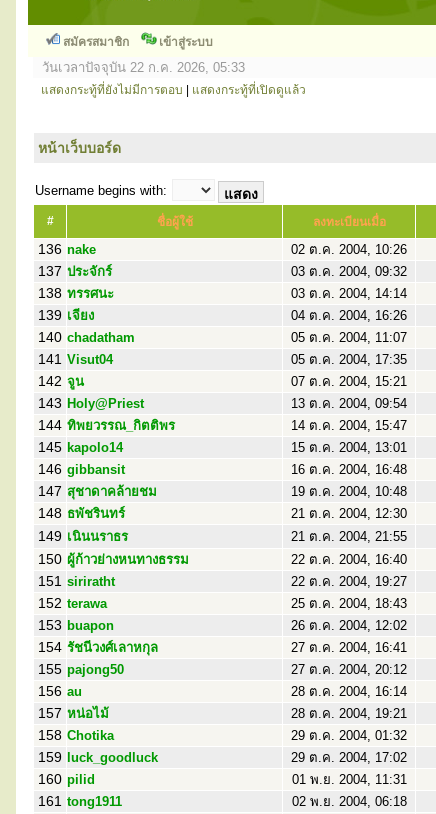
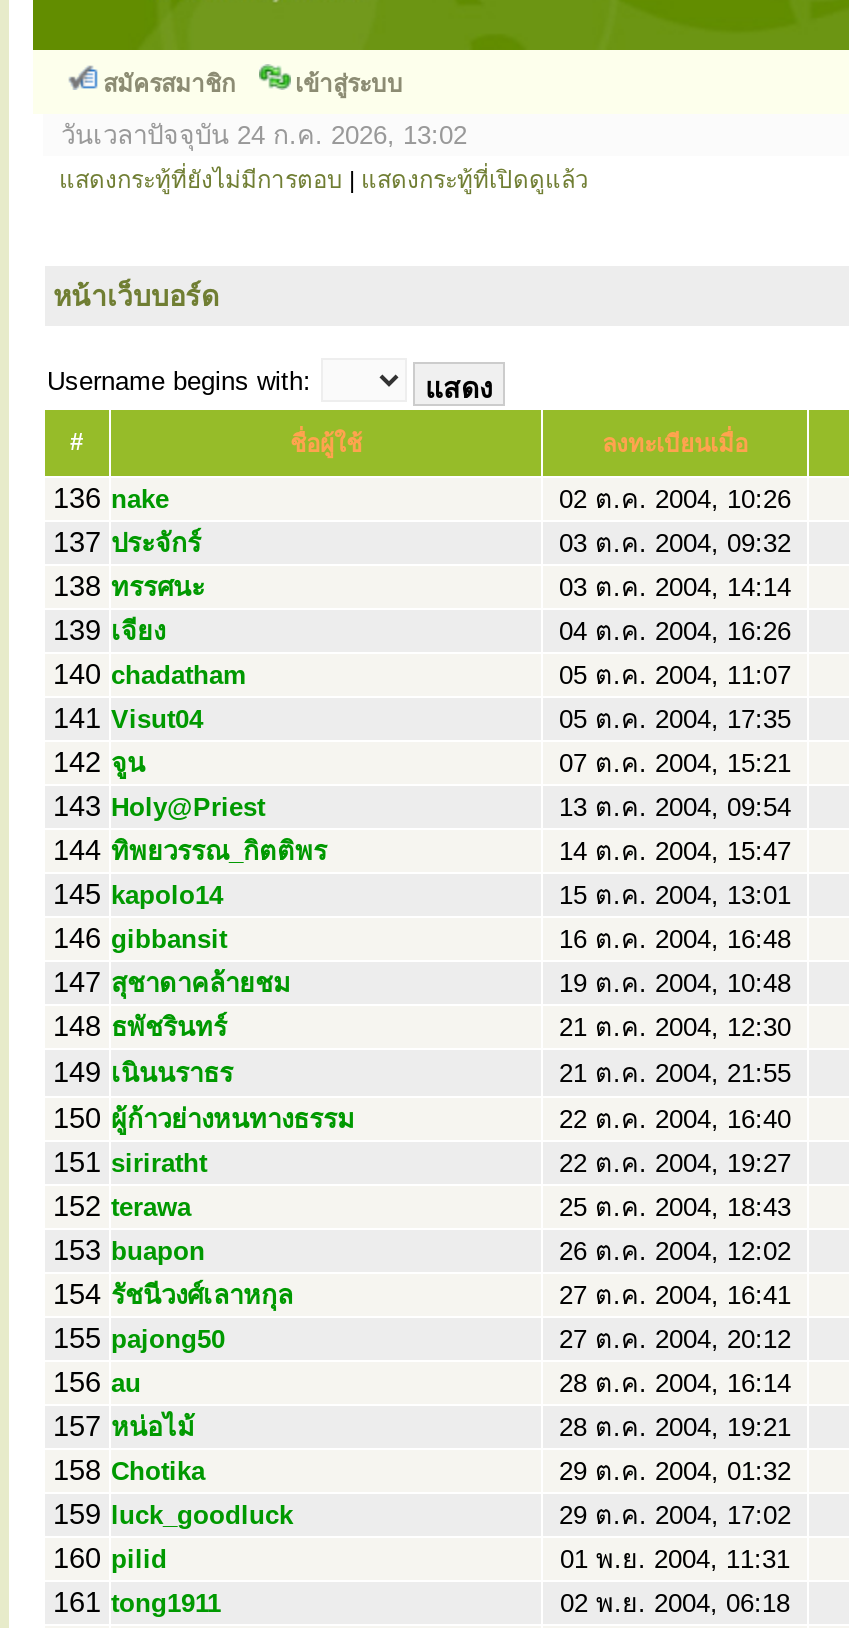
- วันเวลาปัจจุบัน 22 ก.ค. 2026, 05:33
+ วันเวลาปัจจุบัน 24 ก.ค. 2026, 13:02
